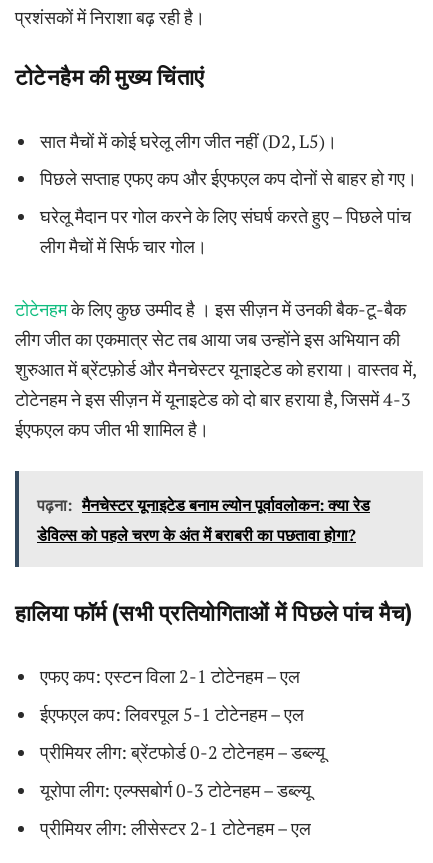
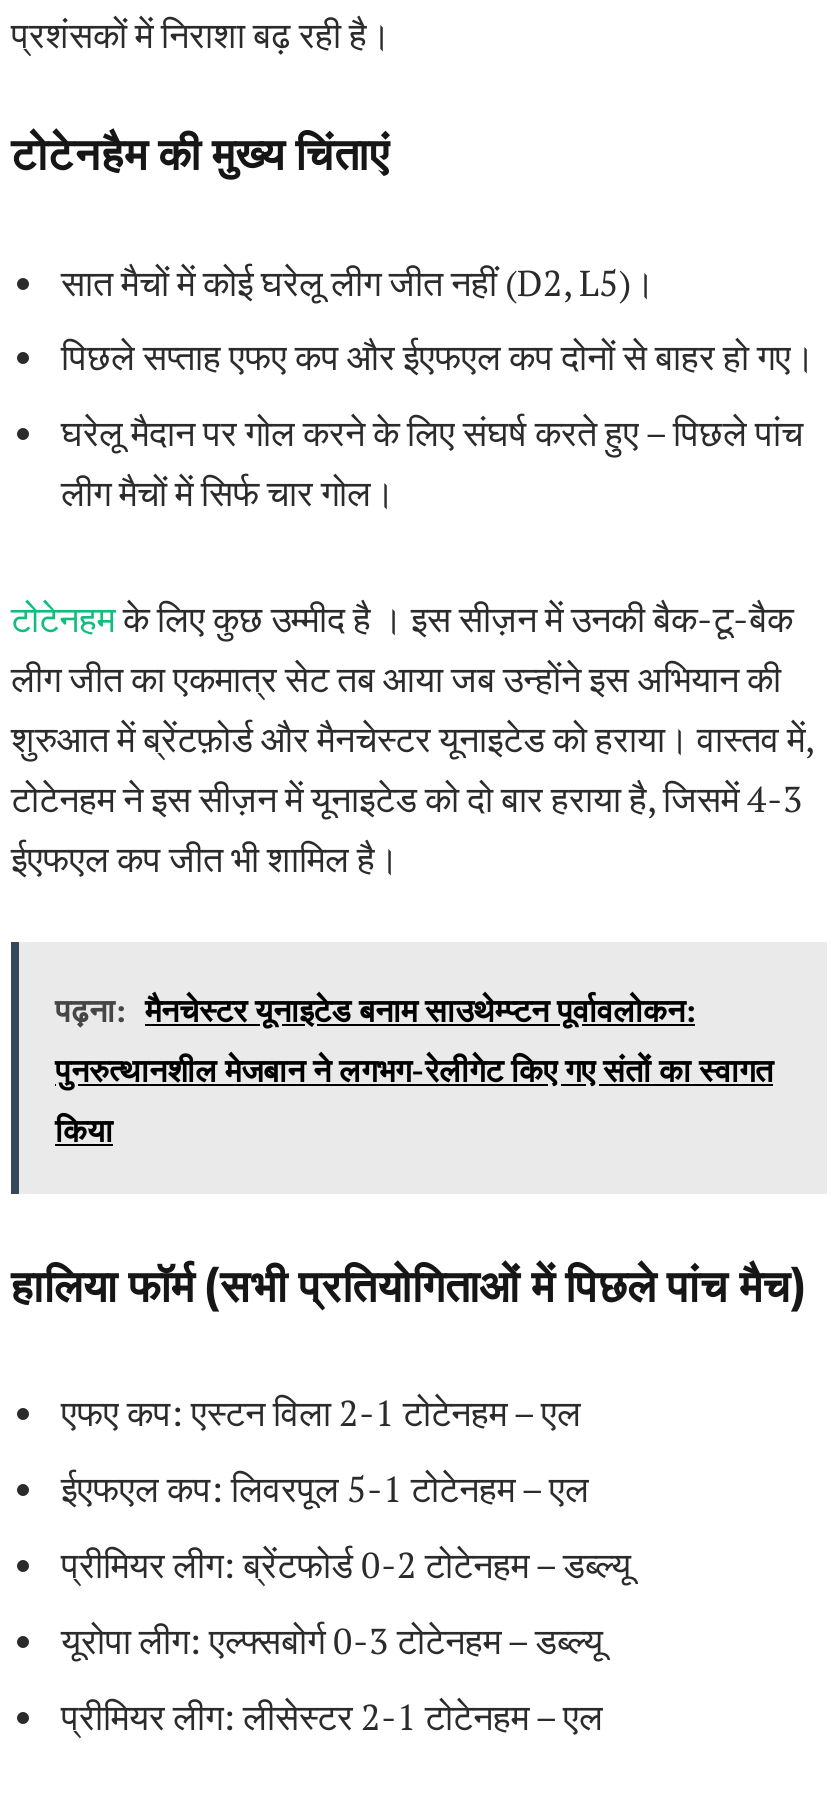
- पढ़ना: मैनचेस्टर यूनाइटेड बनाम ल्योन पूर्वावलोकन: क्या रेड
- डेविल्स को पहले चरण के अंत में बराबरी का पछतावा होगा?
+ पढ़ना: मैनचेस्टर यूनाइटेड बनाम साउथेम्प्टन पूर्वावलोकन:
+ पुनरुत्थानशील मेजबान ने लगभग-रेलीगेट किए गए संतों का स्वागत
+ किया
